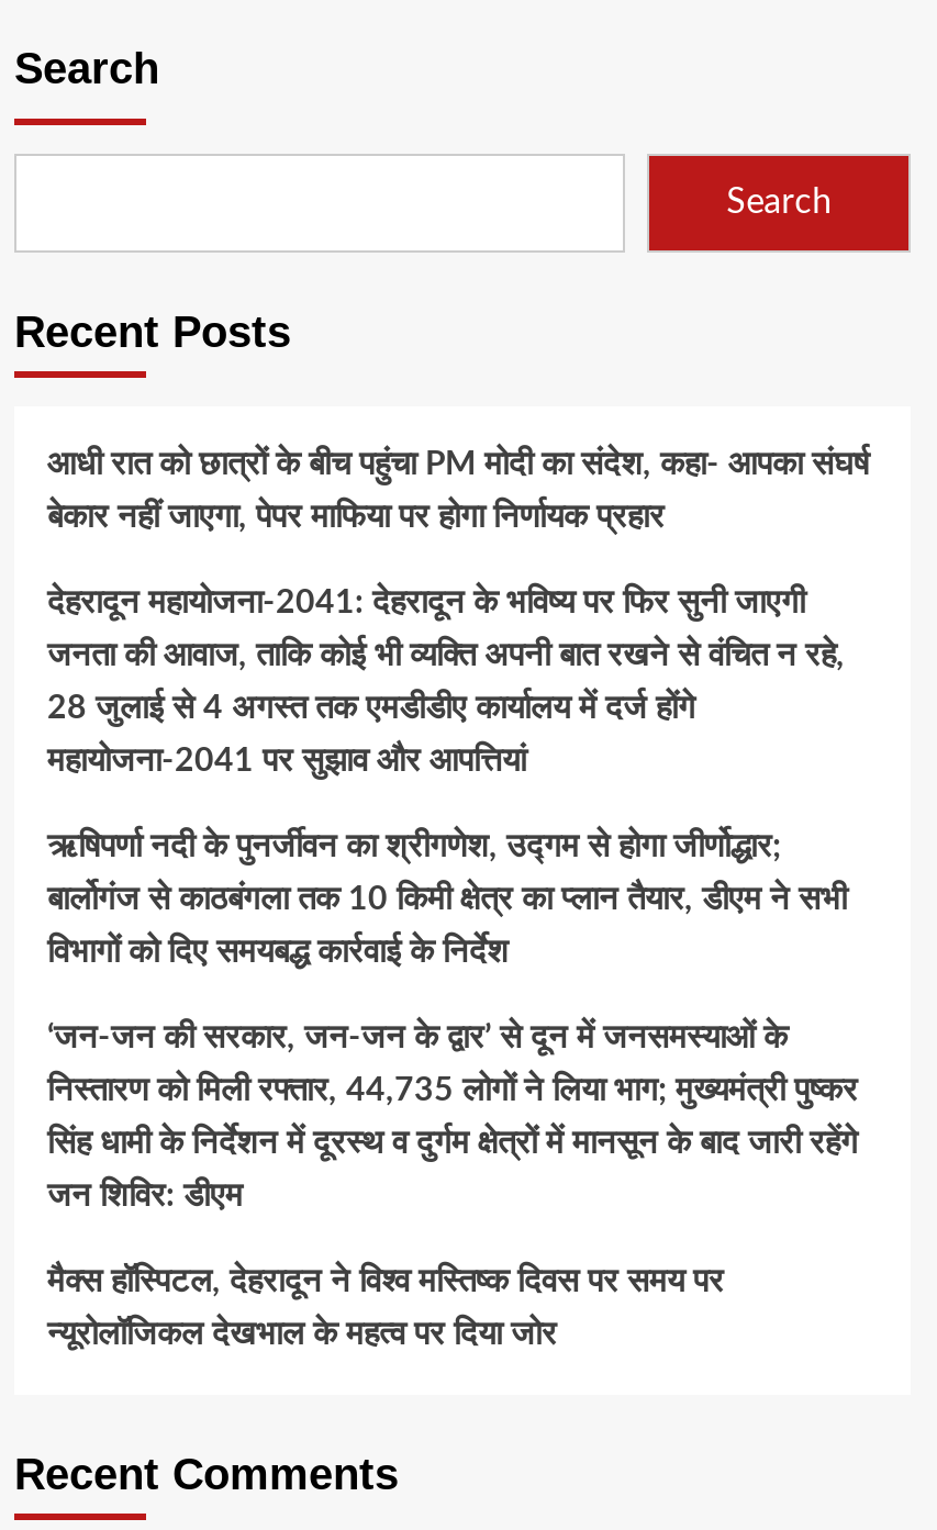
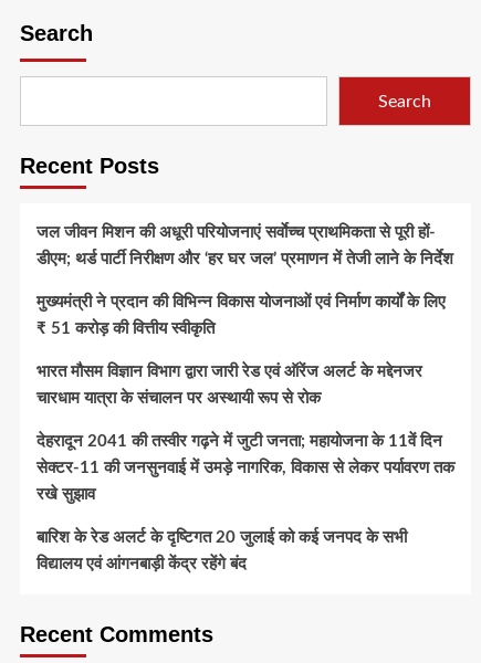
- आधी रात को छात्रों के बीच पहुंचा PM मोदी का संदेश, कहा- आपका संघर्ष
- बेकार नहीं जाएगा, पेपर माफिया पर होगा निर्णायक प्रहार
- देहरादून महायोजना-2041: देहरादून के भविष्य पर फिर सुनी जाएगी
- जनता की आवाज, ताकि कोई भी व्यक्ति अपनी बात रखने से वंचित न रहे,
- 28 जुलाई से 4 अगस्त तक एमडीडीए कार्यालय में दर्ज होंगे
- महायोजना-2041 पर सुझाव और आपत्तियां
- ऋषिपर्णा नदी के पुनर्जीवन का श्रीगणेश, उद्गम से होगा जीर्णोद्धार;
- बार्लोगंज से काठबंगला तक 10 किमी क्षेत्र का प्लान तैयार, डीएम ने सभी
- विभागों को दिए समयबद्ध कार्रवाई के निर्देश
- ‘जन-जन की सरकार, जन-जन के द्वार’ से दून में जनसमस्याओं के
- निस्तारण को मिली रफ्तार, 44,735 लोगों ने लिया भाग; मुख्यमंत्री पुष्कर
- सिंह धामी के निर्देशन में दूरस्थ व दुर्गम क्षेत्रों में मानसून के बाद जारी रहेंगे
- जन शिविर: डीएम
- मैक्स हॉस्पिटल, देहरादून ने विश्व मस्तिष्क दिवस पर समय पर
- न्यूरोलॉजिकल देखभाल के महत्व पर दिया जोर
+ जल जीवन मिशन की अधूरी परियोजनाएं सर्वाेच्च प्राथमिकता से पूरी हों-
+ डीएम; थर्ड पार्टी निरीक्षण और ‘हर घर जल’ प्रमाणन में तेजी लाने के निर्देश
+ मुख्यमंत्री ने प्रदान की विभिन्न विकास योजनाओं एवं निर्माण कार्यों के लिए
+ ₹ 51 करोड़ की वित्तीय स्वीकृति
+ भारत मौसम विज्ञान विभाग द्वारा जारी रेड एवं ऑरेंज अलर्ट के मद्देनजर
+ चारधाम यात्रा के संचालन पर अस्थायी रूप से रोक
+ देहरादून 2041 की तस्वीर गढ़ने में जुटी जनता; महायोजना के 11वें दिन
+ सेक्टर-11 की जनसुनवाई में उमड़े नागरिक, विकास से लेकर पर्यावरण तक
+ रखे सुझाव
+ बारिश के रेड अलर्ट के दृष्टिगत 20 जुलाई को कई जनपद के सभी
+ विद्यालय एवं आंगनबाड़ी केंद्र रहेंगे बंद
